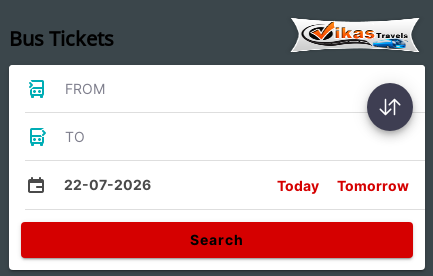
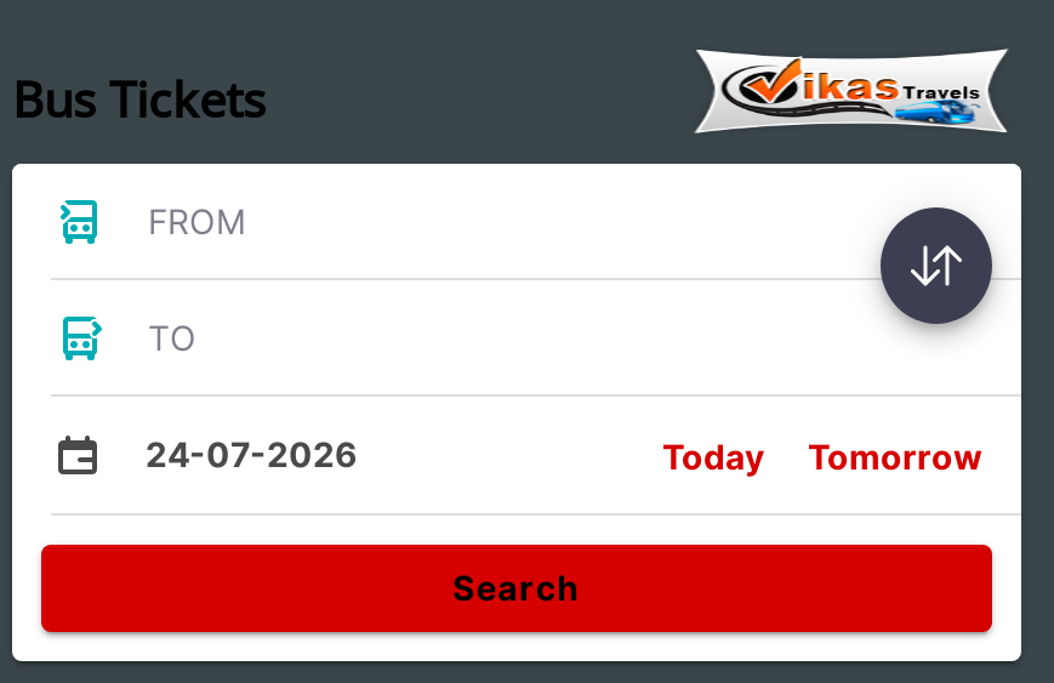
- 22-07-2026
+ 24-07-2026
